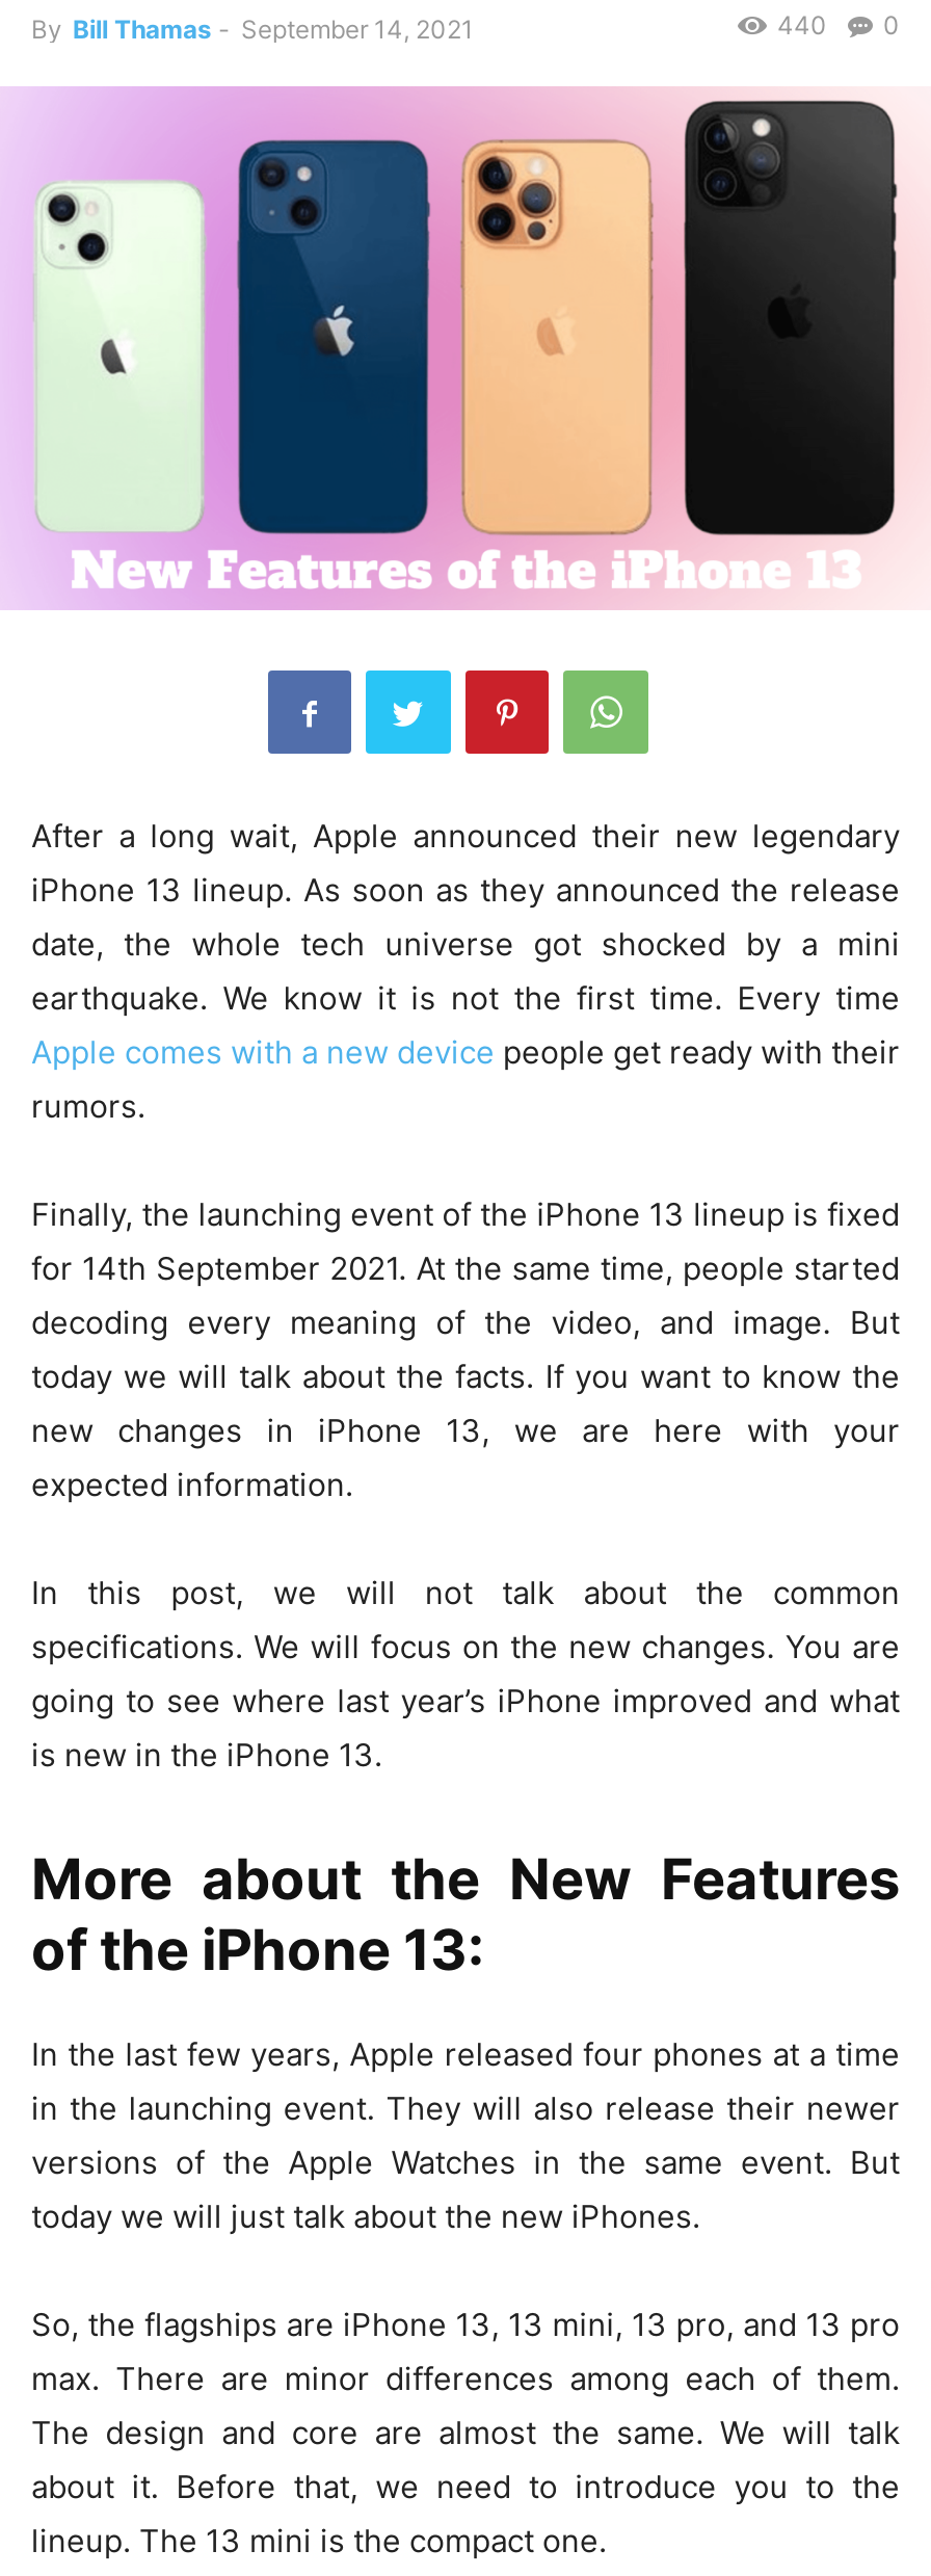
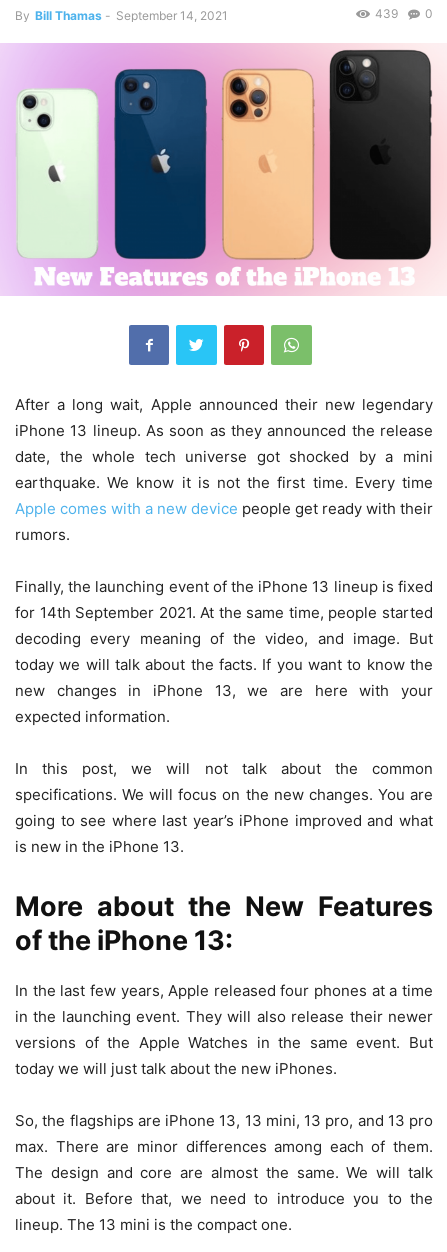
- 440 0
+ 439 0
